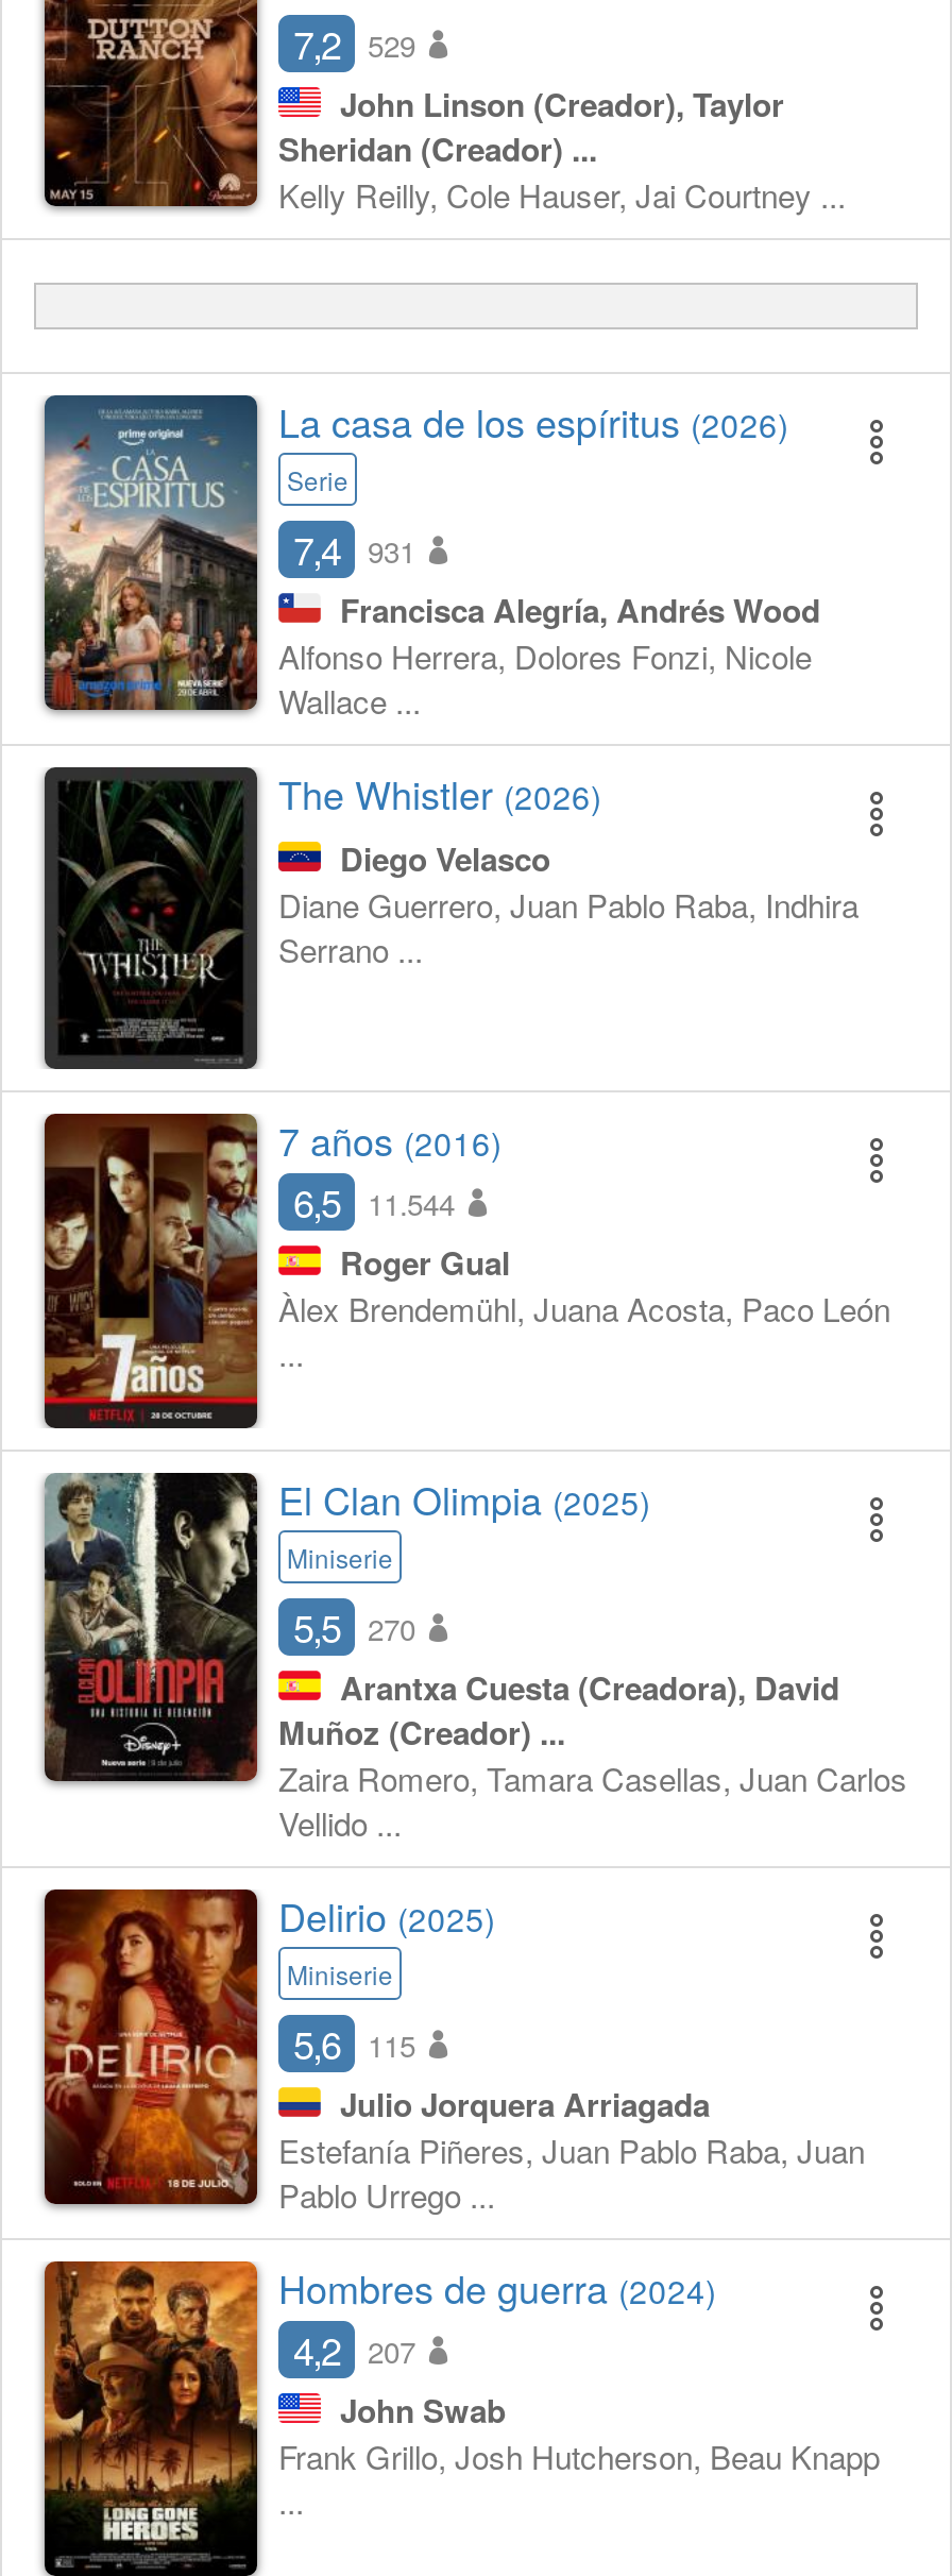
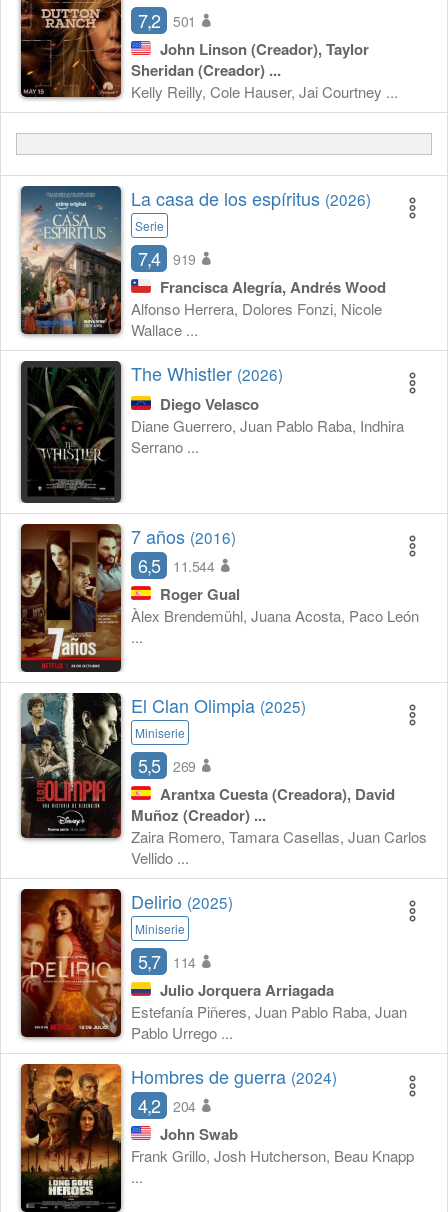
- 7,2 529
+ 7,2 501

- 7,4 931
+ 7,4 919

- 5,5 270
+ 5,5 269

- 5,6
+ 5,7

- 115
+ 114

- 4,2 207
+ 4,2 204
